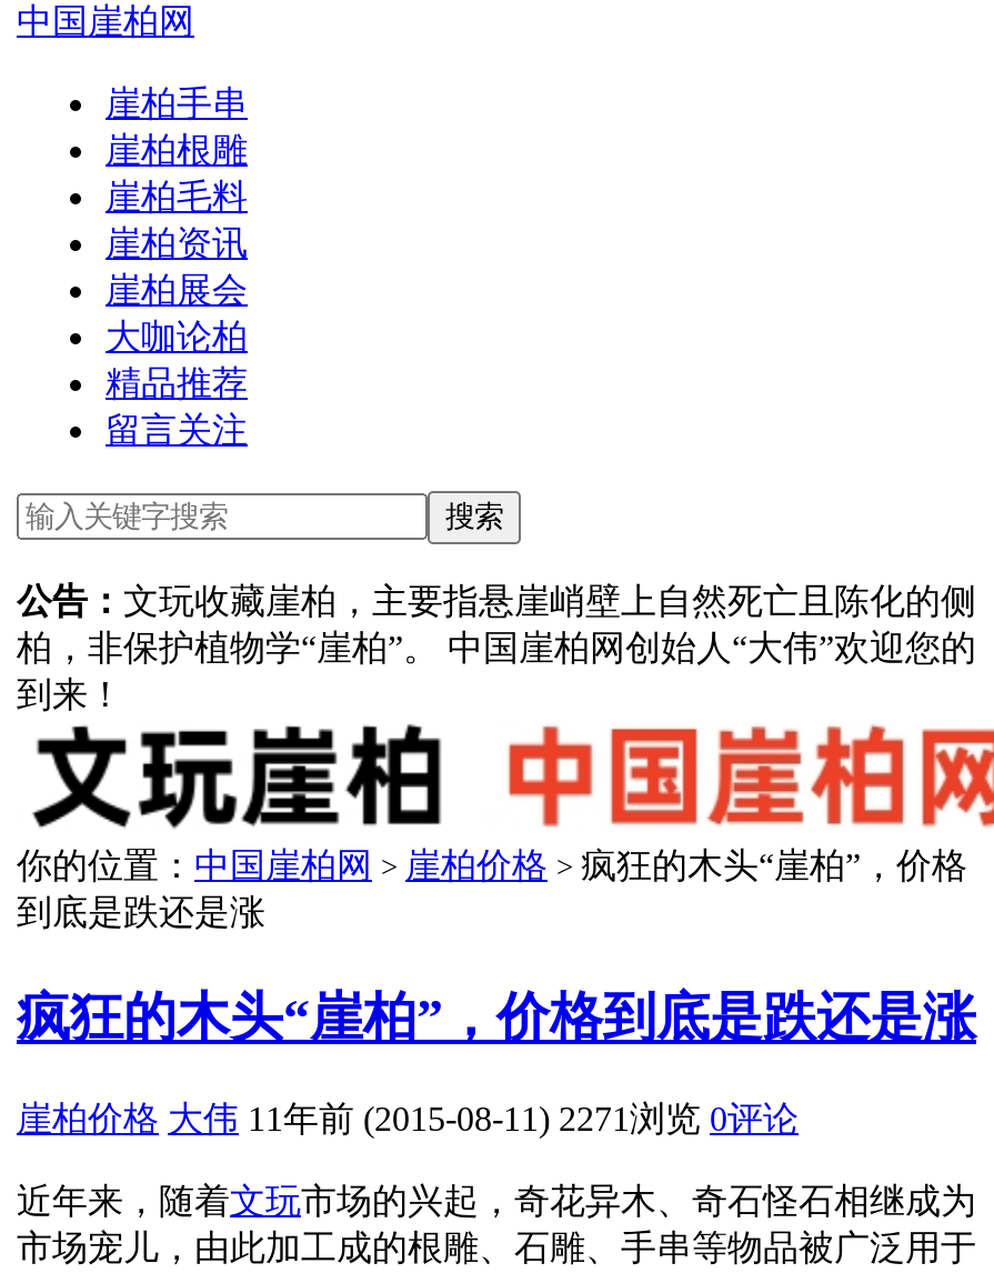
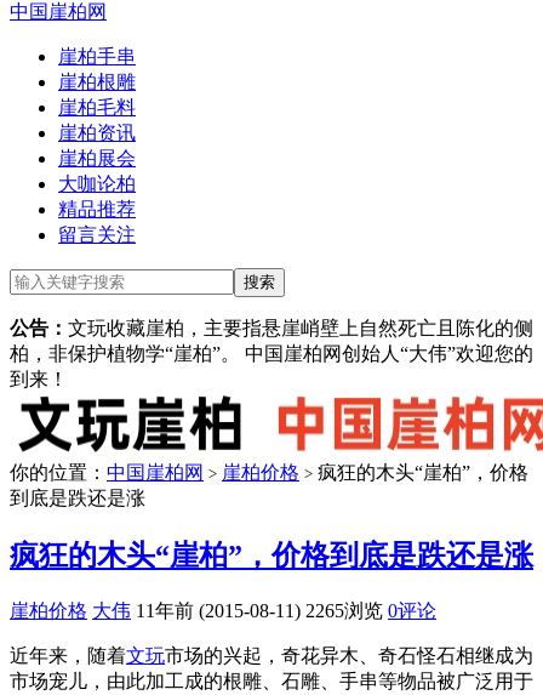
- 崖柏价格 大伟 11年前 (2015-08-11) 2271浏览 0评论
+ 崖柏价格 大伟 11年前 (2015-08-11) 2265浏览 0评论
